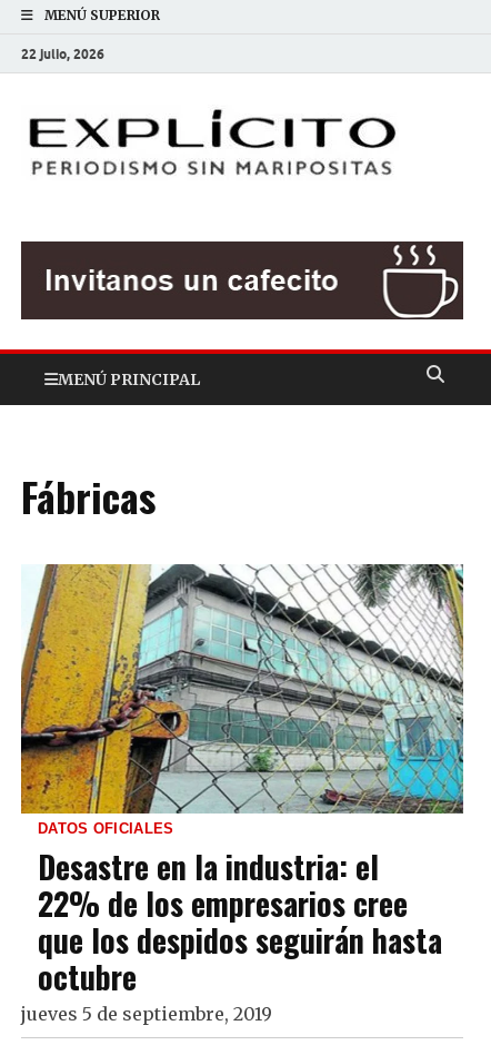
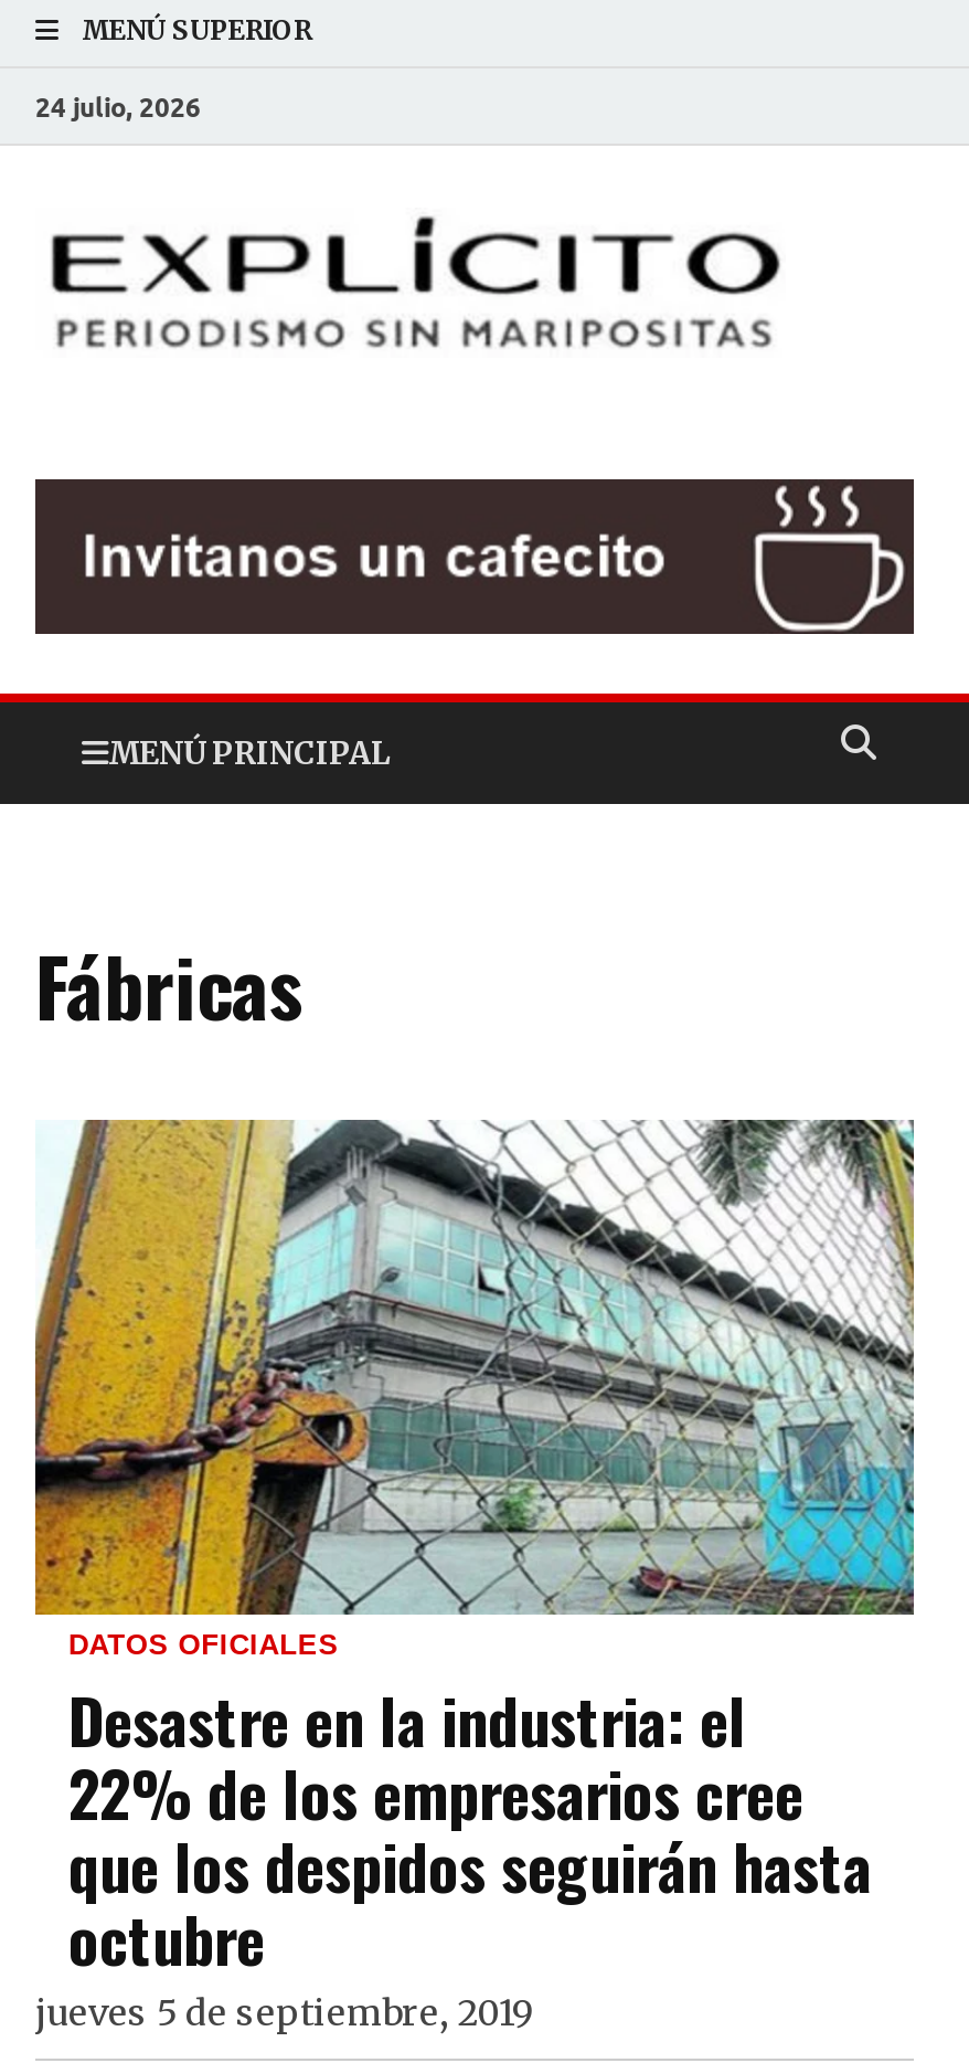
- 22 julio, 2026
+ 24 julio, 2026
